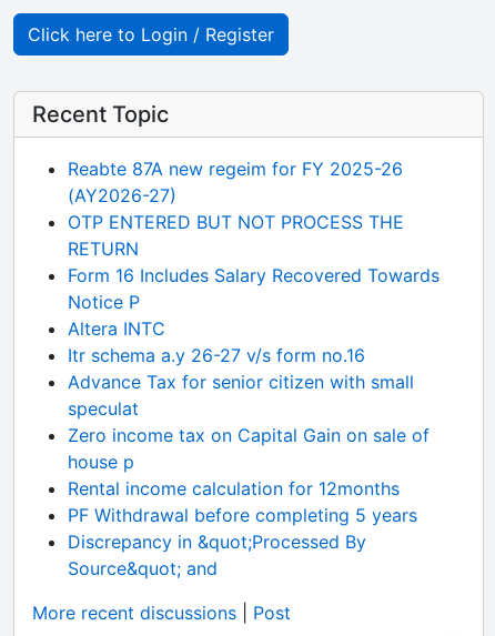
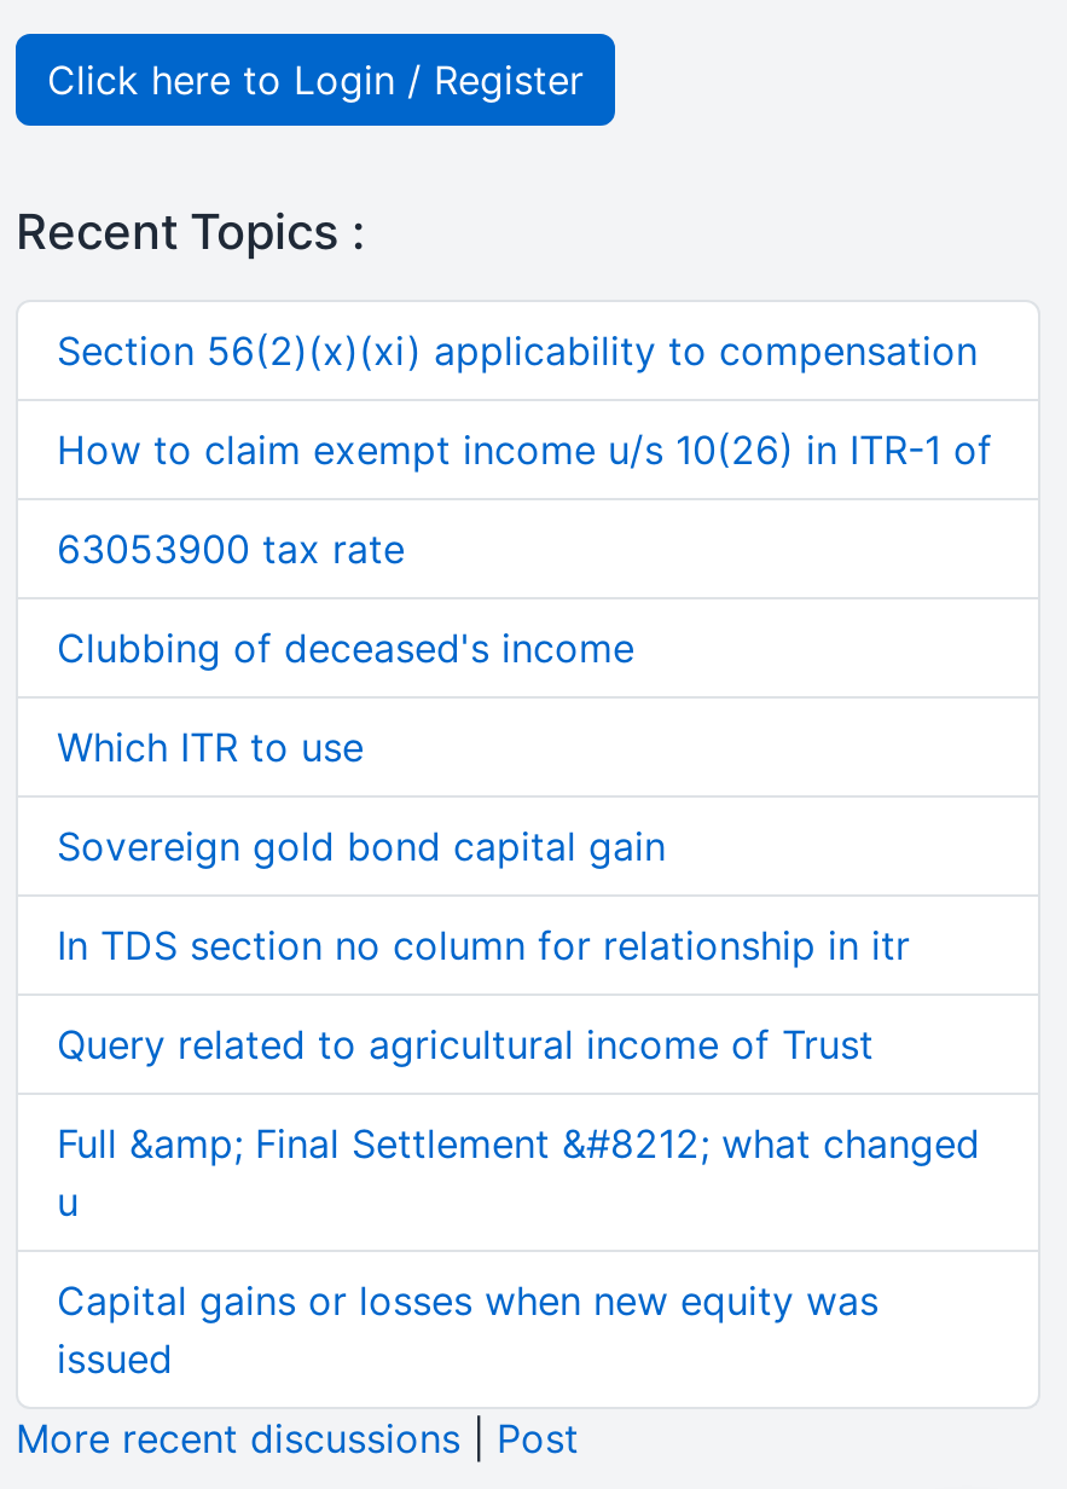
- Recent Topic
- Reabte 87A new regeim for FY 2025-26
- (AY2026-27)
- OTP ENTERED BUT NOT PROCESS THE
- RETURN
- Form 16 Includes Salary Recovered Towards
- Notice P
- Altera INTC
- Itr schema a.y 26-27 v/s form no.16
- Advance Tax for senior citizen with small
- speculat
- Zero income tax on Capital Gain on sale of
- house p
- Rental income calculation for 12months
- PF Withdrawal before completing 5 years
- Discrepancy in &quot;Processed By
- Source&quot; and
+ Recent Topics :
+ Section 56(2)(x)(xi) applicability to compensation
+ How to claim exempt income u/s 10(26) in ITR-1 of
+ 63053900 tax rate
+ Clubbing of deceased's income
+ Which ITR to use
+ Sovereign gold bond capital gain
+ In TDS section no column for relationship in itr
+ Query related to agricultural income of Trust
+ Full &amp; Final Settlement &#8212; what changed
+ u
+ Capital gains or losses when new equity was
+ issued
